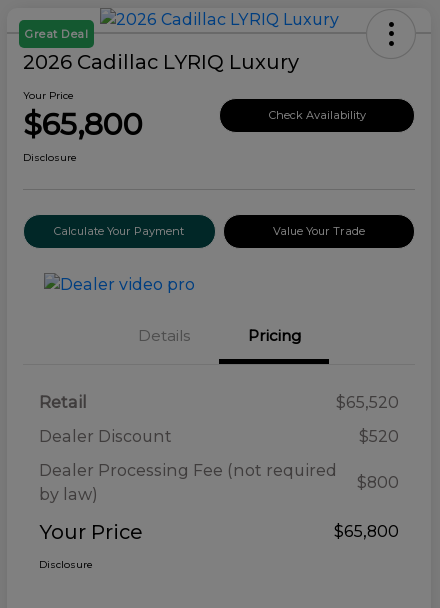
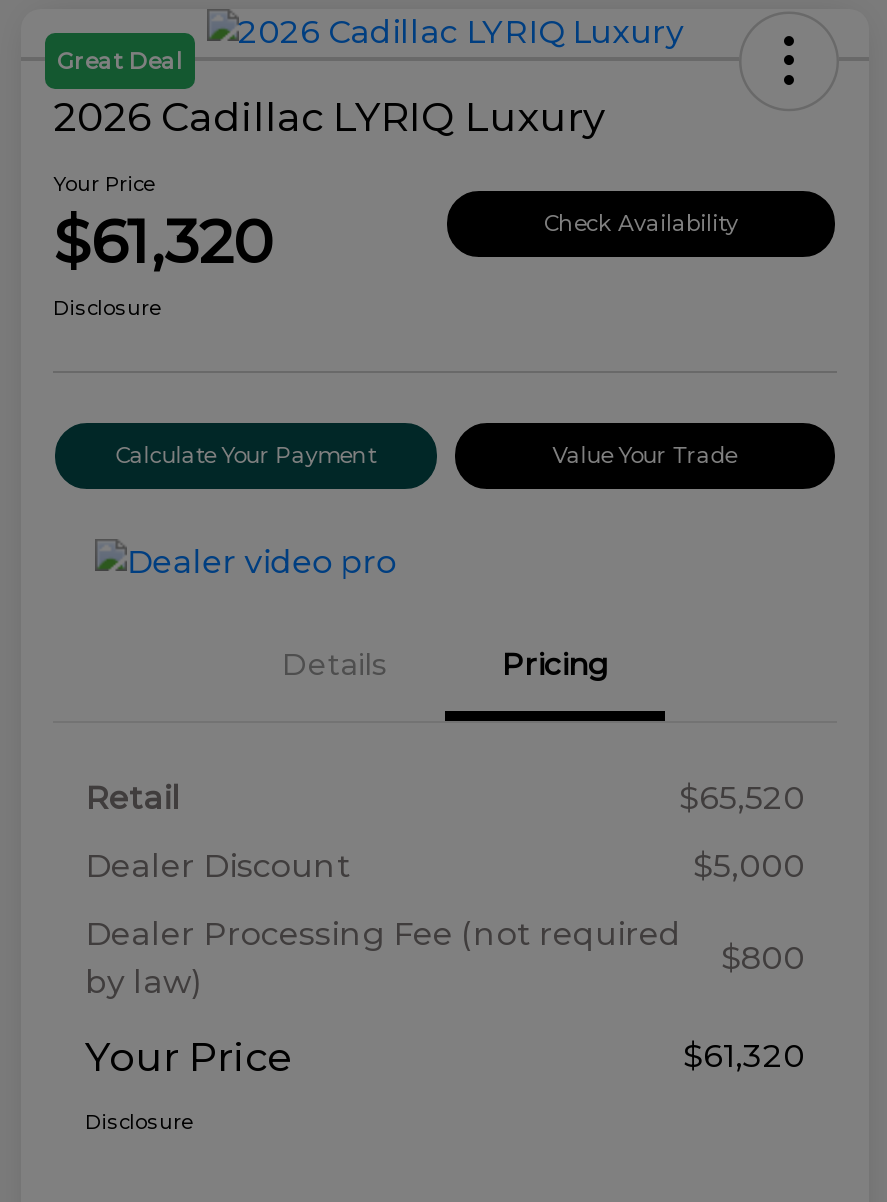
- $65,800
+ $61,320

- $520
+ $5,000

- $65,800
+ $61,320
